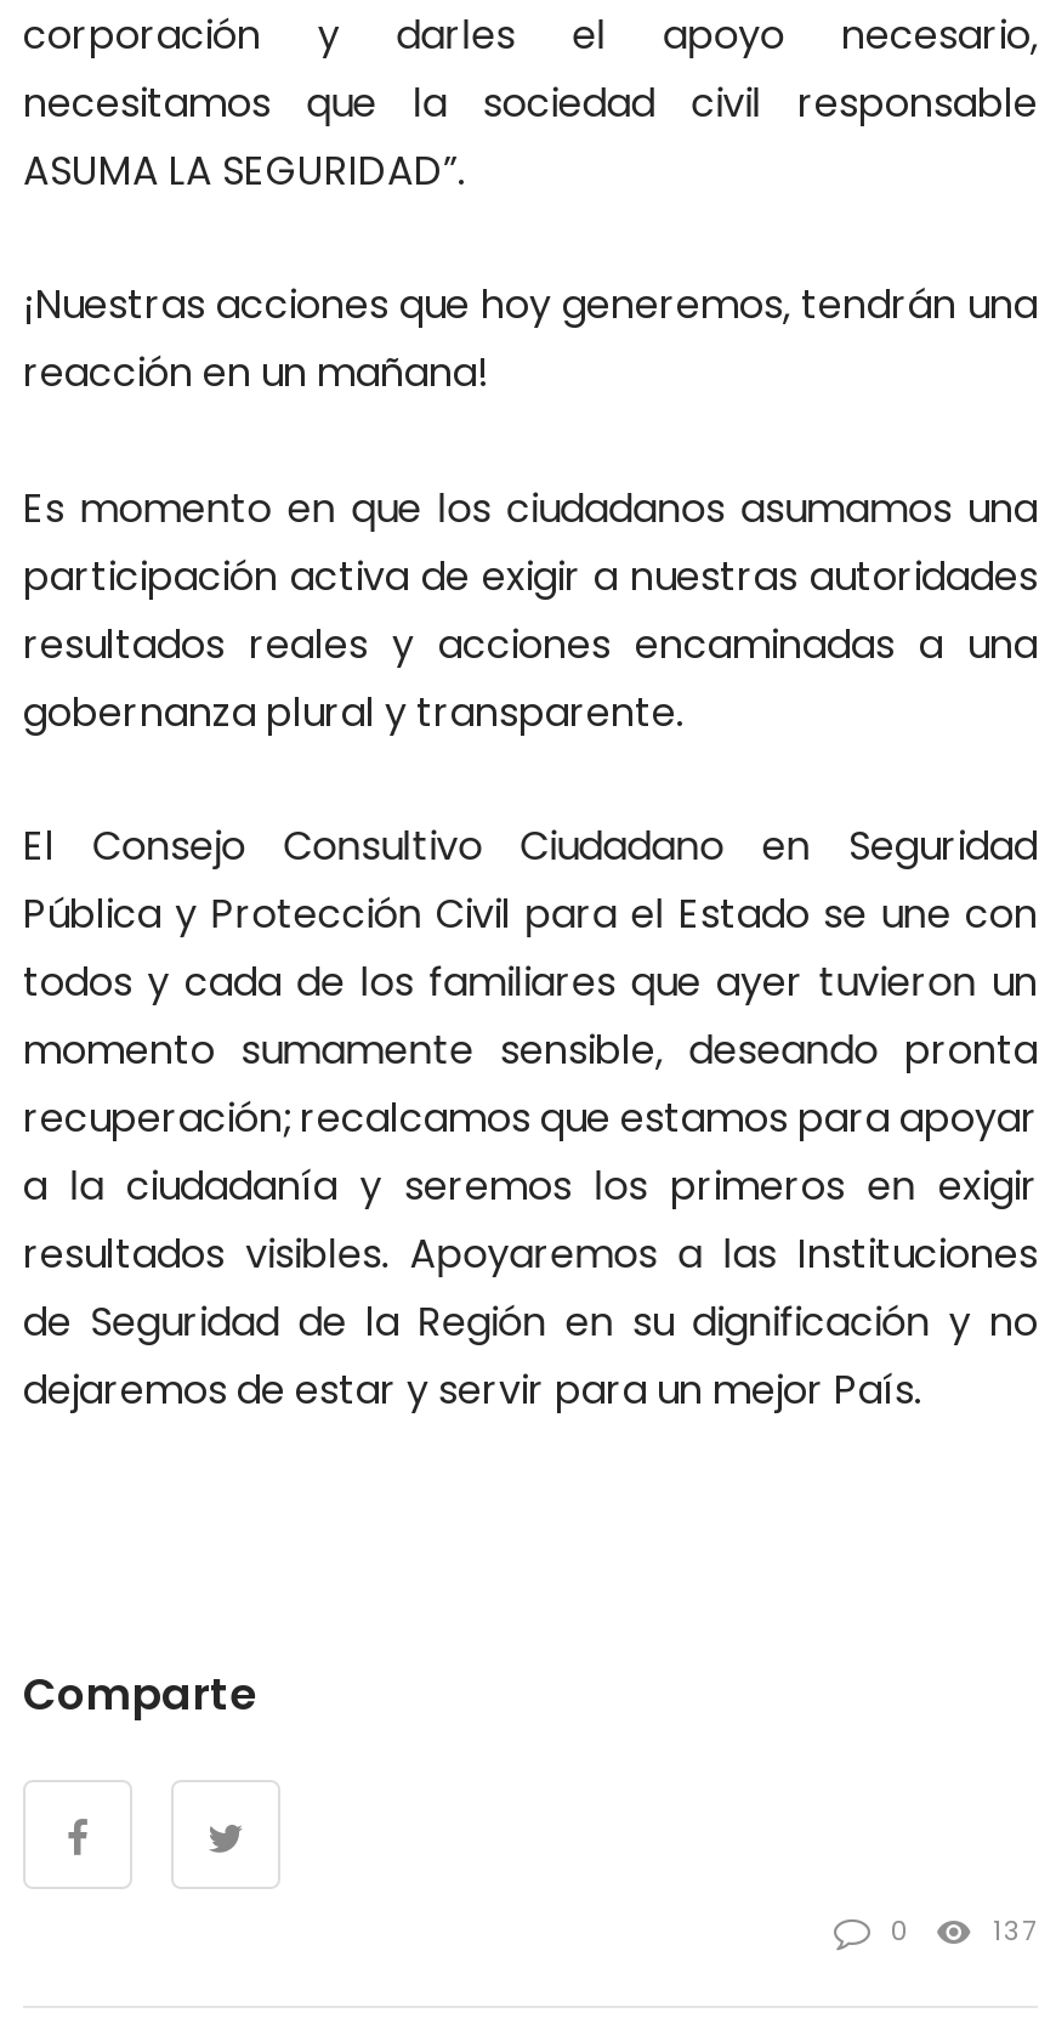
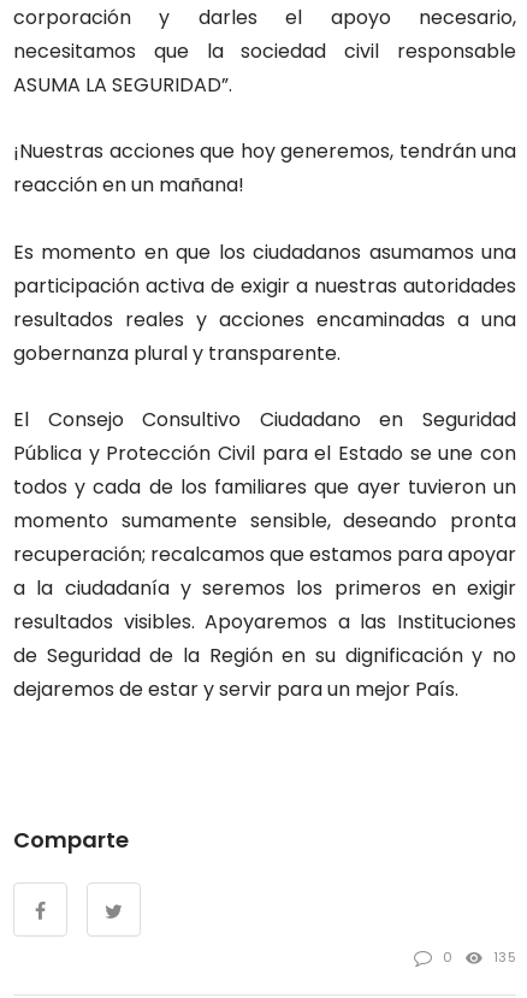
- 137
+ 135
